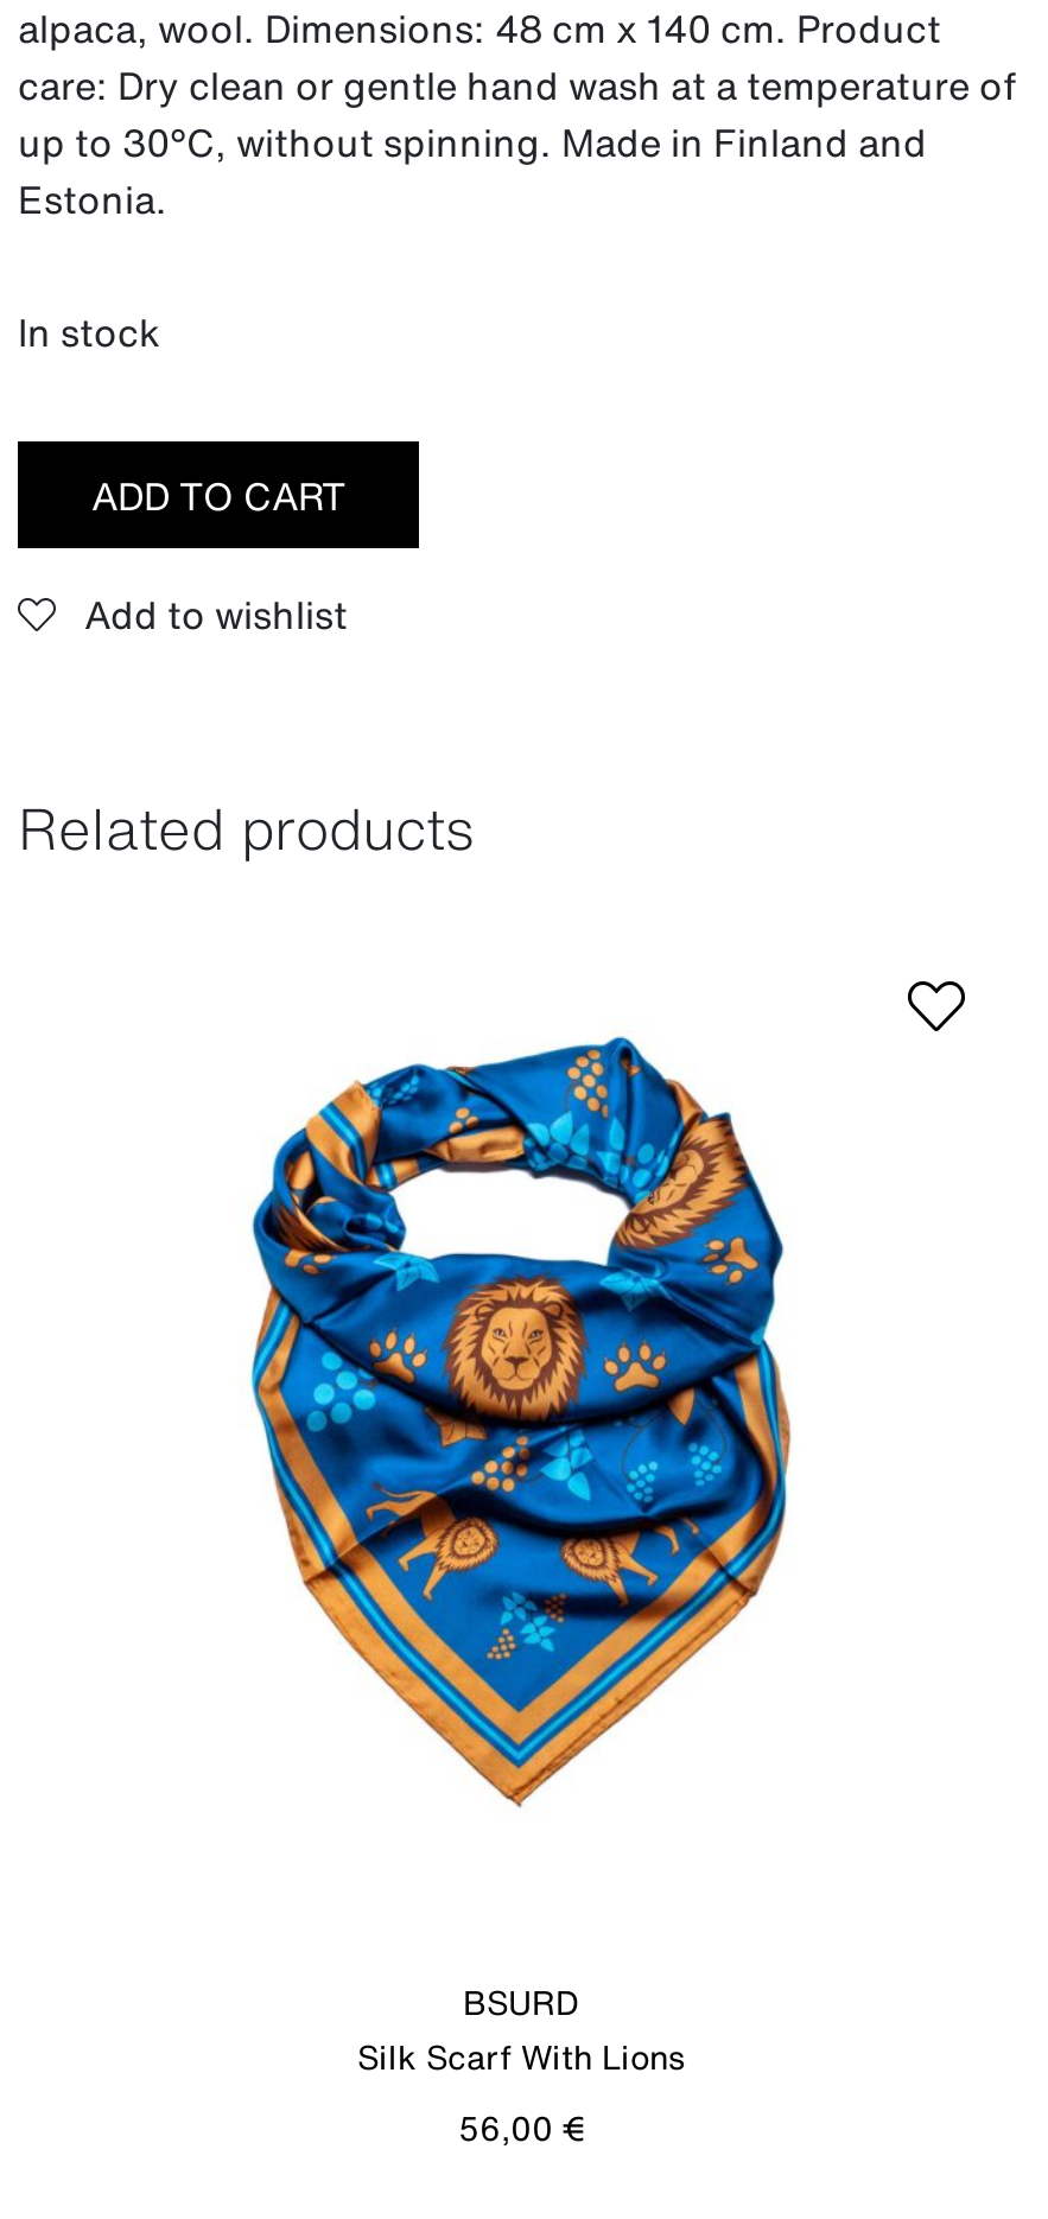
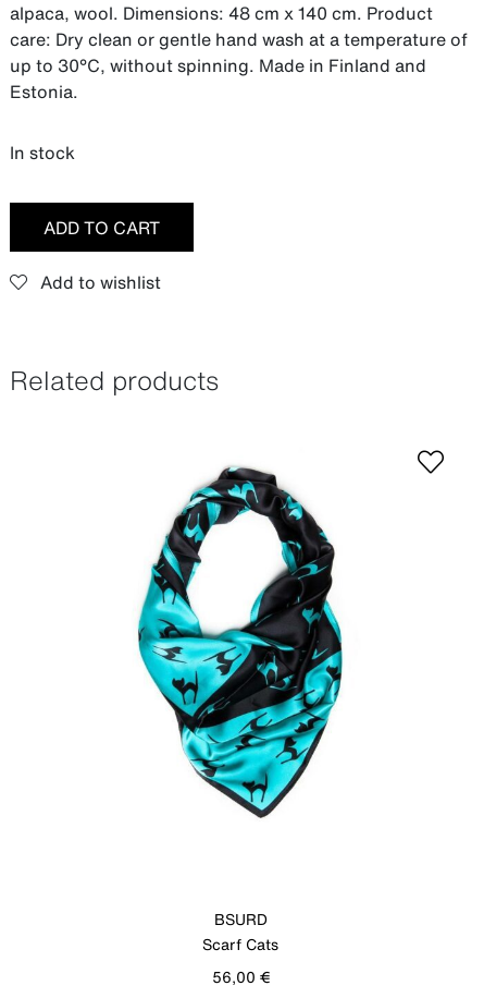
- [image]
+ [image]

- Silk Scarf With Lions
+ Scarf Cats
